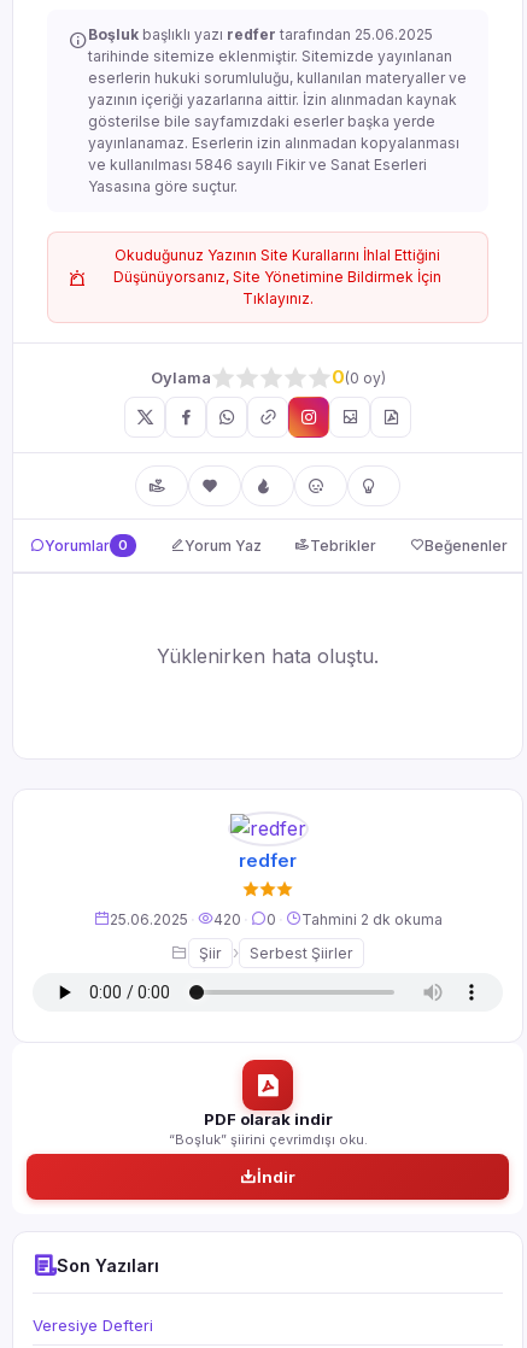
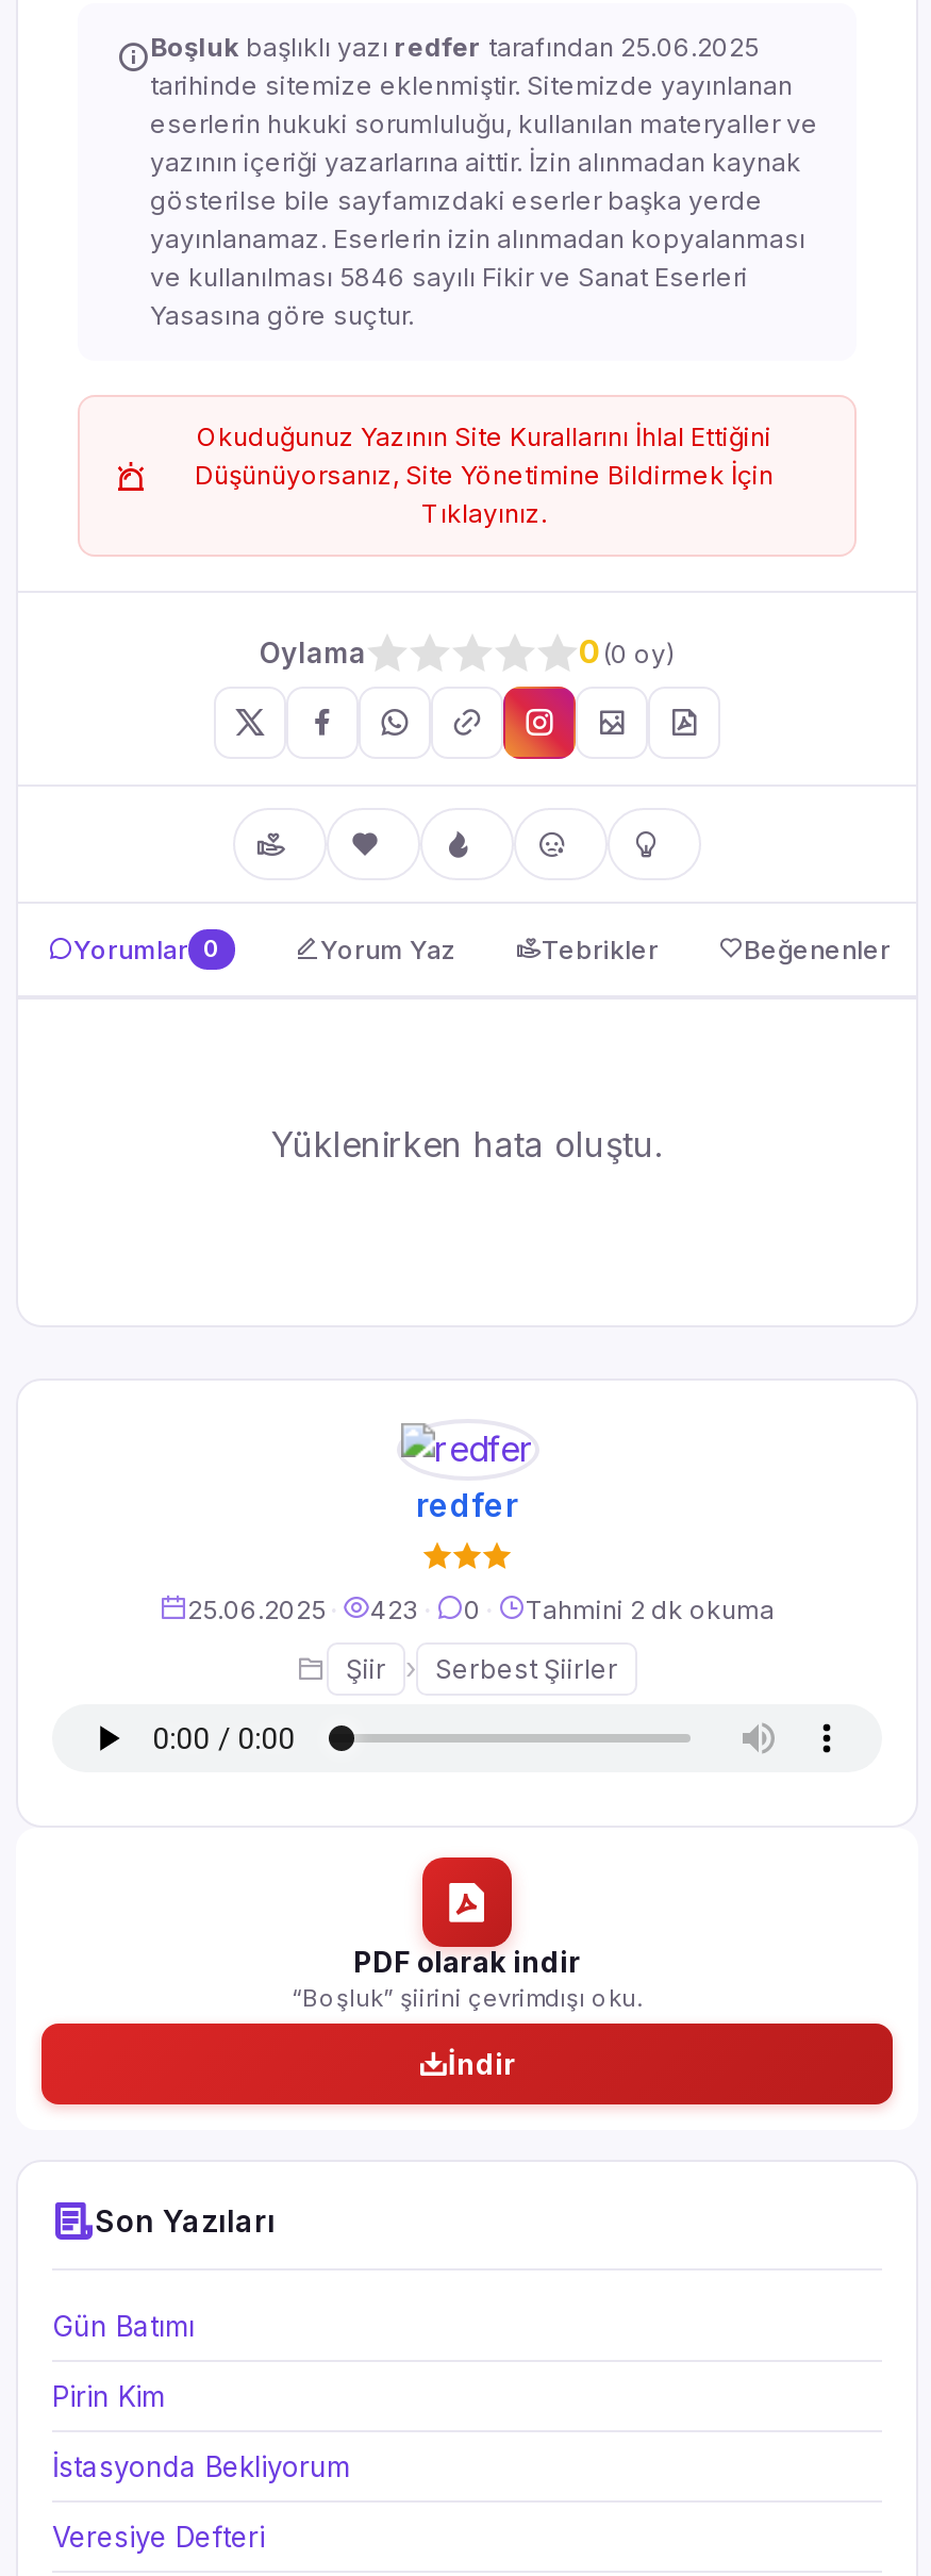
- 25.06.2025 · 420 · 0 · Tahmini 2 dk okuma
+ 25.06.2025 · 423 · 0 · Tahmini 2 dk okuma

+ Gün Batımı
+ Pirin Kim
+ İstasyonda Bekliyorum
